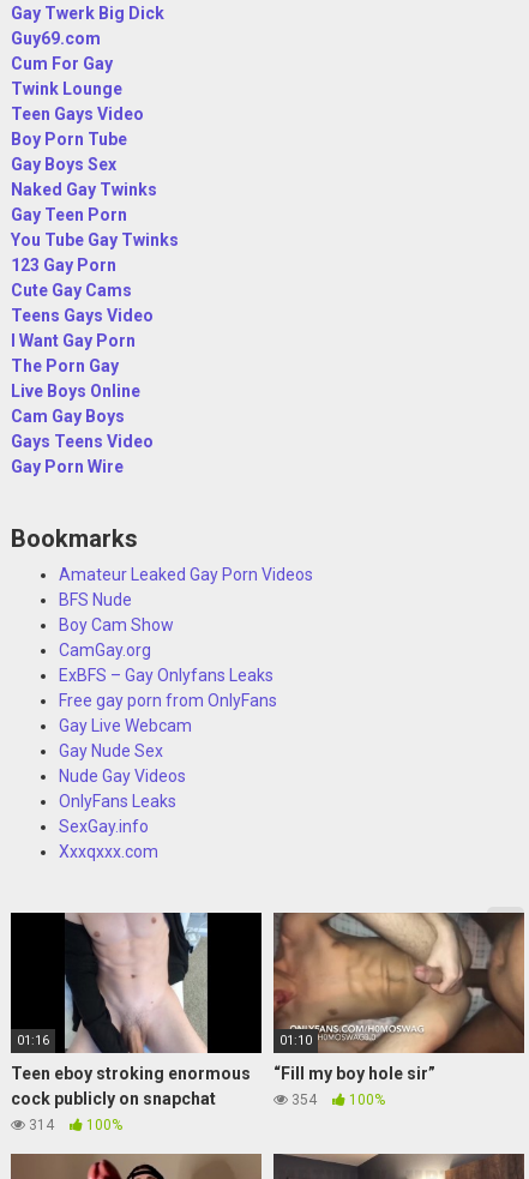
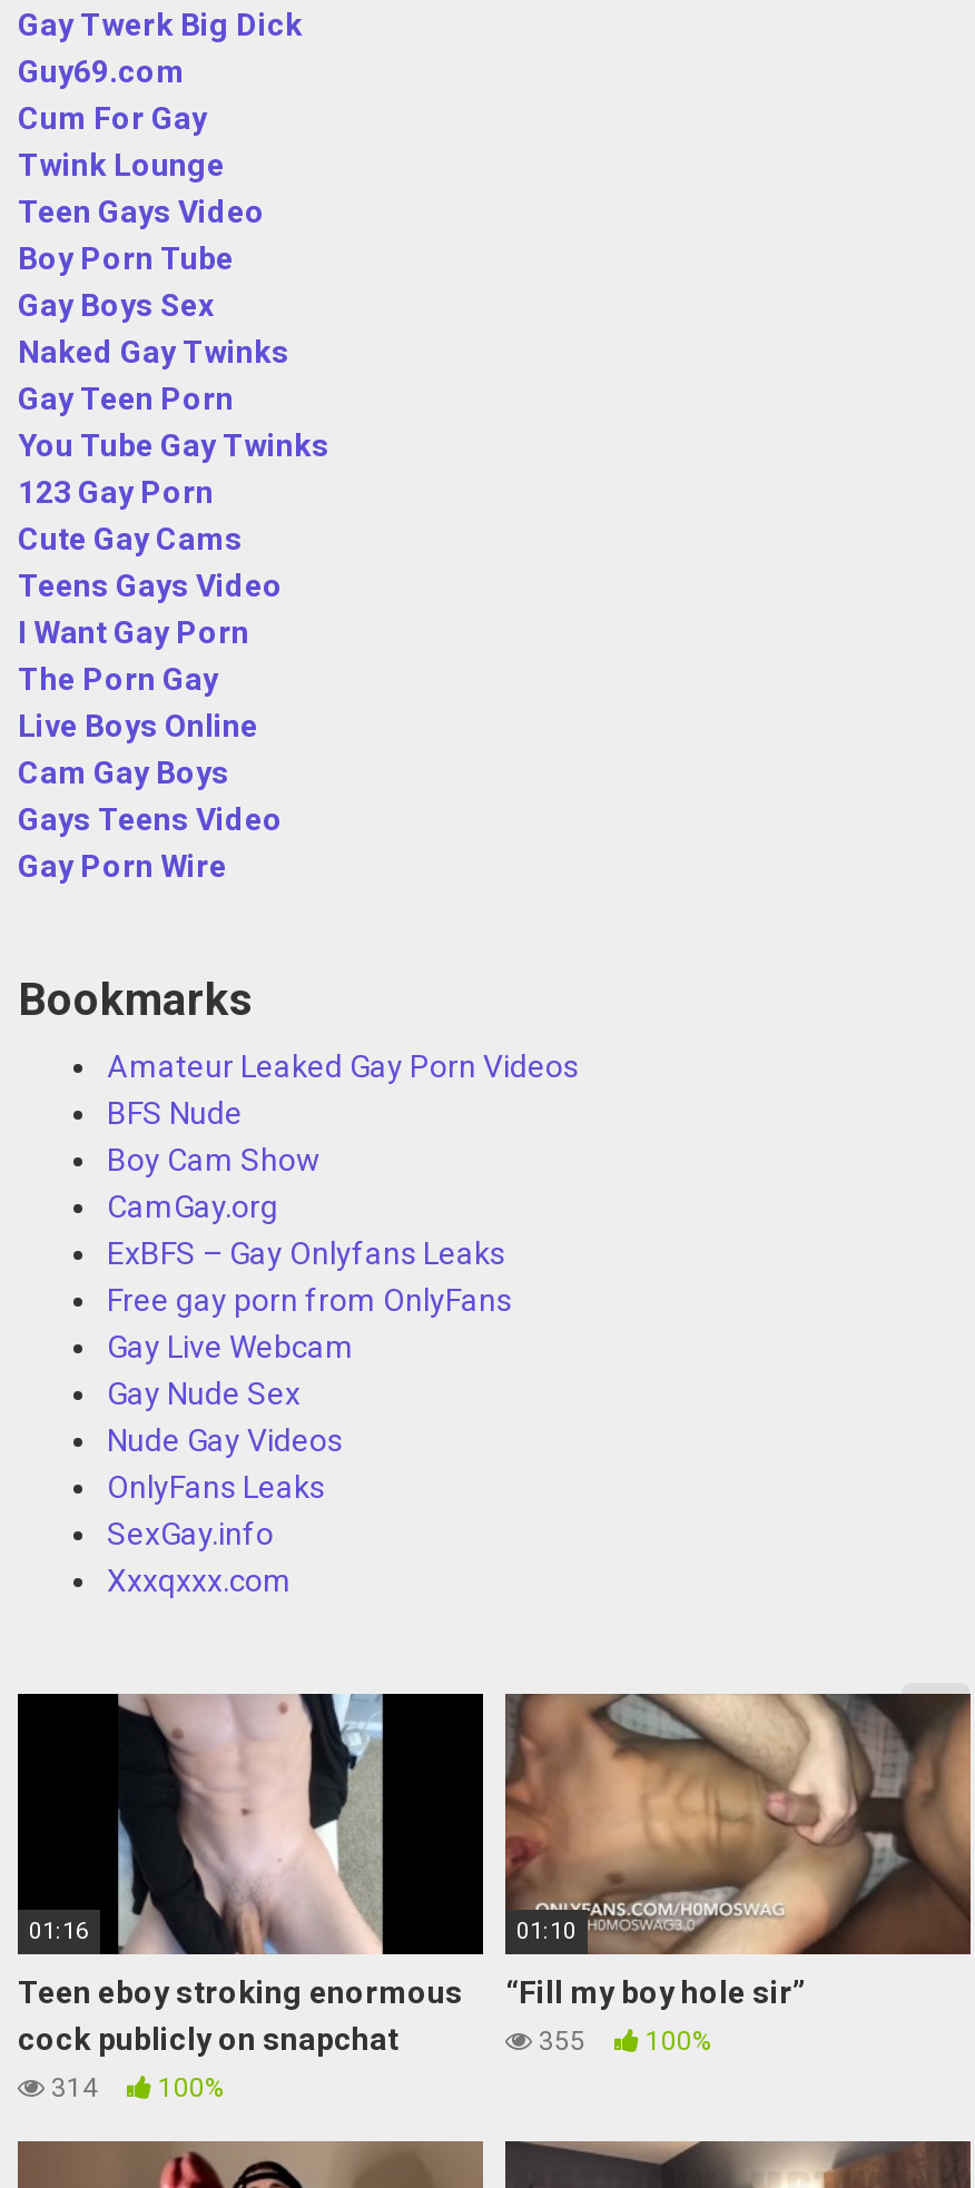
- 354 100%
+ 355 100%
